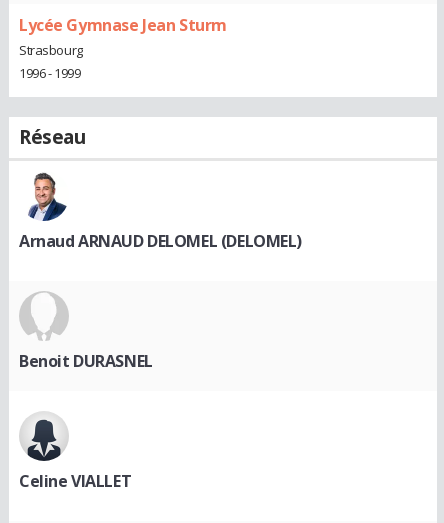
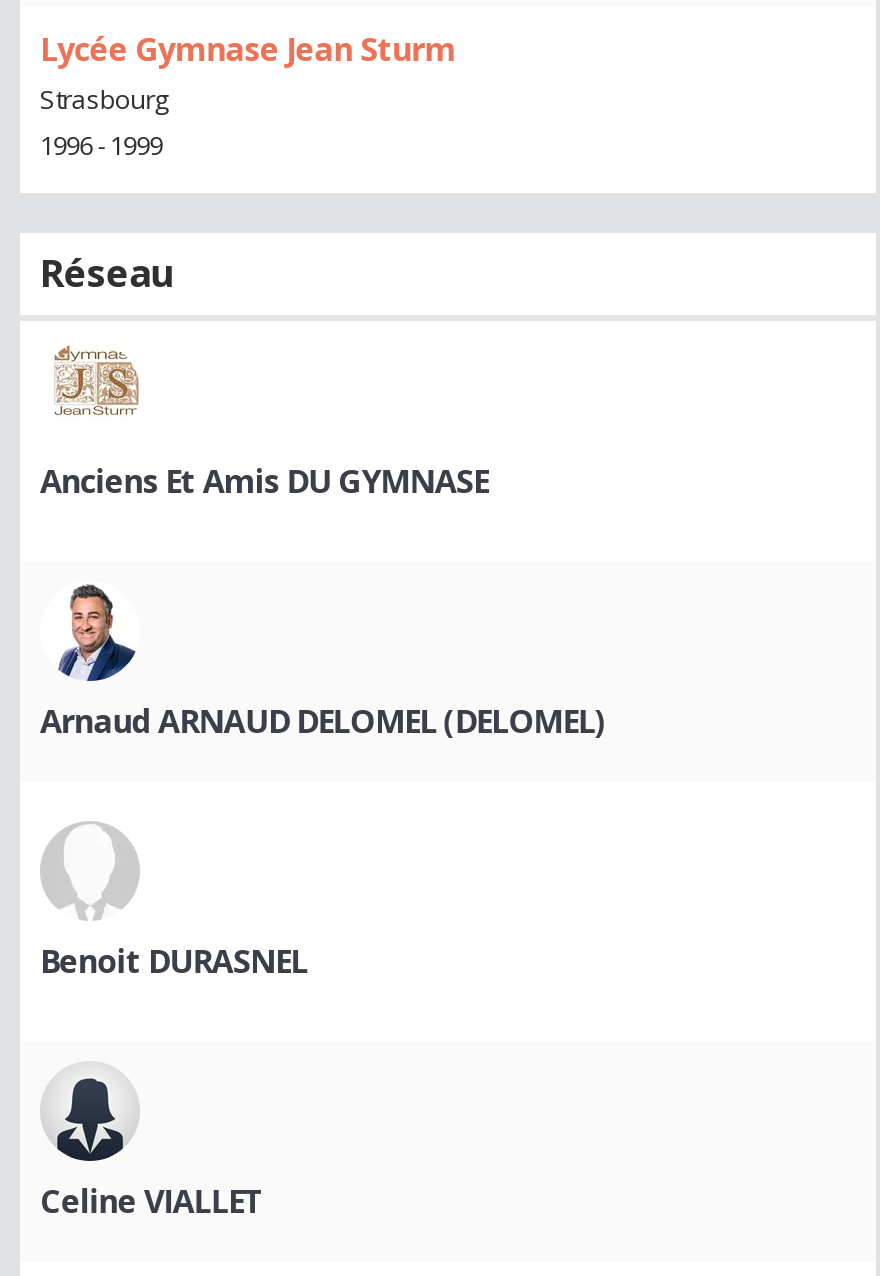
+ [image]
+ Anciens Et Amis DU GYMNASE
